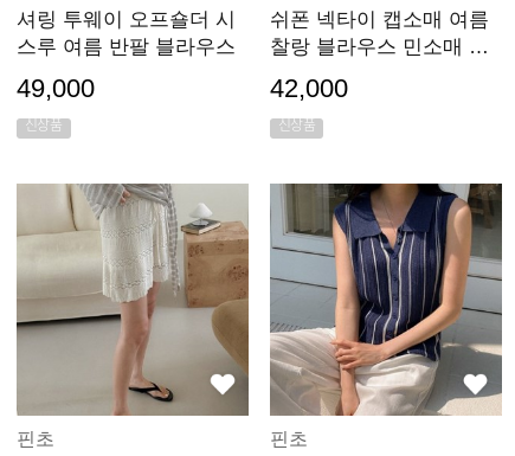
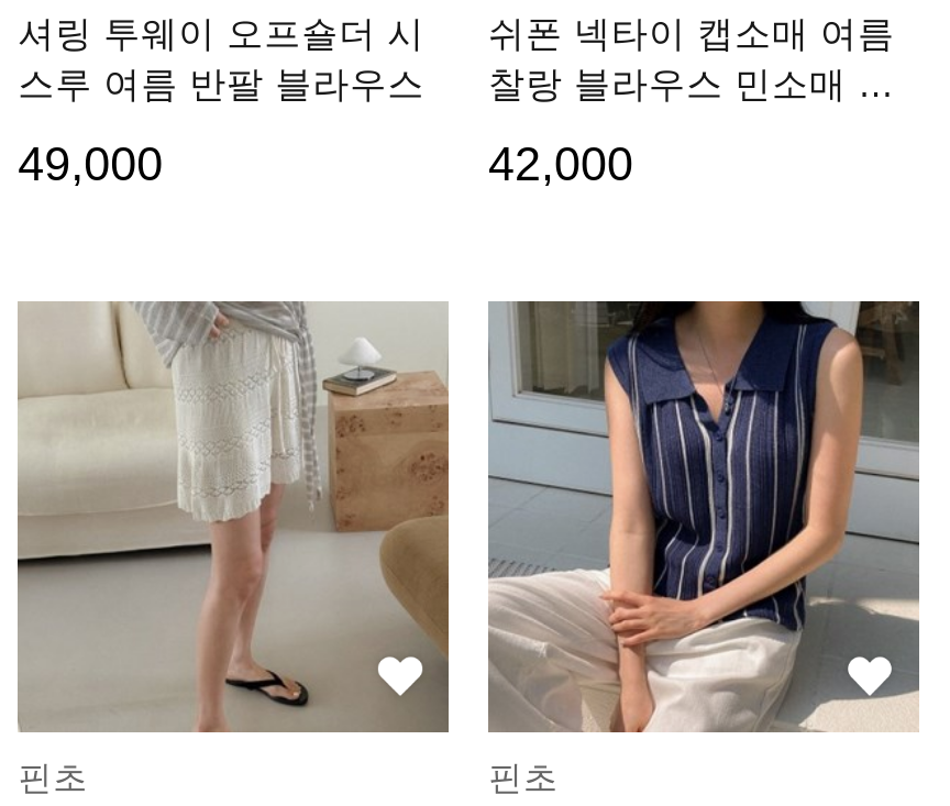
- 신상품

- 신상품
